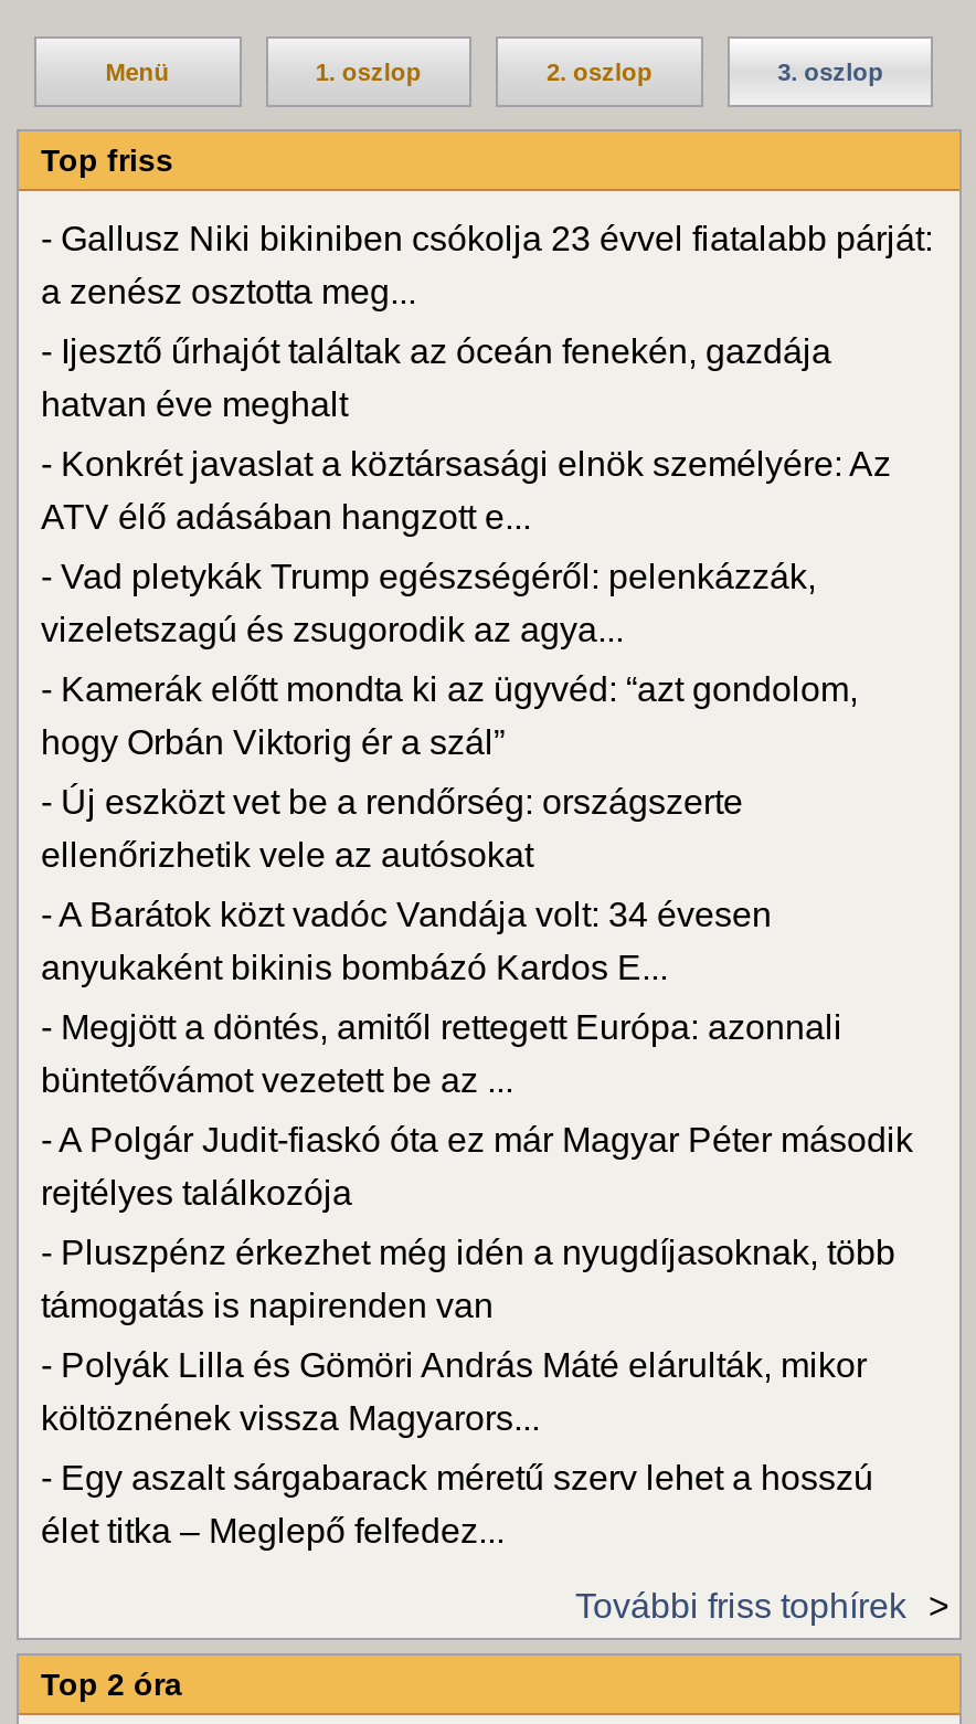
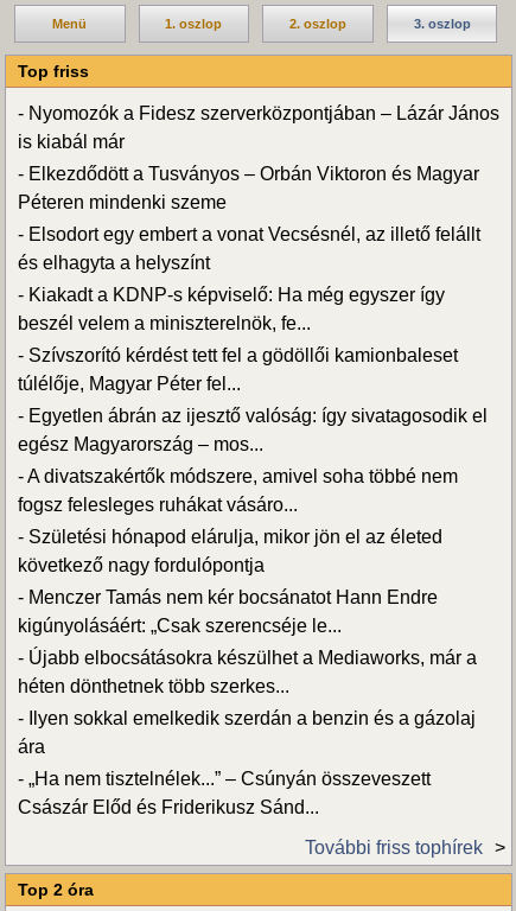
- - Gallusz Niki bikiniben csókolja 23 évvel fiatalabb párját:
- a zenész osztotta meg...
+ - Nyomozók a Fidesz szerverközpontjában – Lázár János
+ is kiabál már

- - Ijesztő űrhajót találtak az óceán fenekén, gazdája
- hatvan éve meghalt
+ - Elkezdődött a Tusványos – Orbán Viktoron és Magyar
+ Péteren mindenki szeme

- - Konkrét javaslat a köztársasági elnök személyére: Az
- ATV élő adásában hangzott e...
+ - Elsodort egy embert a vonat Vecsésnél, az illető felállt
+ és elhagyta a helyszínt

- - Vad pletykák Trump egészségéről: pelenkázzák,
- vizeletszagú és zsugorodik az agya...
+ - Kiakadt a KDNP-s képviselő: Ha még egyszer így
+ beszél velem a miniszterelnök, fe...

- - Kamerák előtt mondta ki az ügyvéd: “azt gondolom,
- hogy Orbán Viktorig ér a szál”
+ - Szívszorító kérdést tett fel a gödöllői kamionbaleset
+ túlélője, Magyar Péter fel...

- - Új eszközt vet be a rendőrség: országszerte
- ellenőrizhetik vele az autósokat
+ - Egyetlen ábrán az ijesztő valóság: így sivatagosodik el
+ egész Magyarország – mos...

- - A Barátok közt vadóc Vandája volt: 34 évesen
- anyukaként bikinis bombázó Kardos E...
+ - A divatszakértők módszere, amivel soha többé nem
+ fogsz felesleges ruhákat vásáro...

- - Megjött a döntés, amitől rettegett Európa: azonnali
- büntetővámot vezetett be az ...
+ - Születési hónapod elárulja, mikor jön el az életed
+ következő nagy fordulópontja

- - A Polgár Judit-fiaskó óta ez már Magyar Péter második
- rejtélyes találkozója
+ - Menczer Tamás nem kér bocsánatot Hann Endre
+ kigúnyolásáért: „Csak szerencséje le...

- - Pluszpénz érkezhet még idén a nyugdíjasoknak, több
- támogatás is napirenden van
+ - Újabb elbocsátásokra készülhet a Mediaworks, már a
+ héten dönthetnek több szerkes...

- - Polyák Lilla és Gömöri András Máté elárulták, mikor
- költöznének vissza Magyarors...
+ - Ilyen sokkal emelkedik szerdán a benzin és a gázolaj
+ ára

- - Egy aszalt sárgabarack méretű szerv lehet a hosszú
- élet titka – Meglepő felfedez...
+ - „Ha nem tisztelnélek...” – Csúnyán összeveszett
+ Császár Előd és Friderikusz Sánd...
